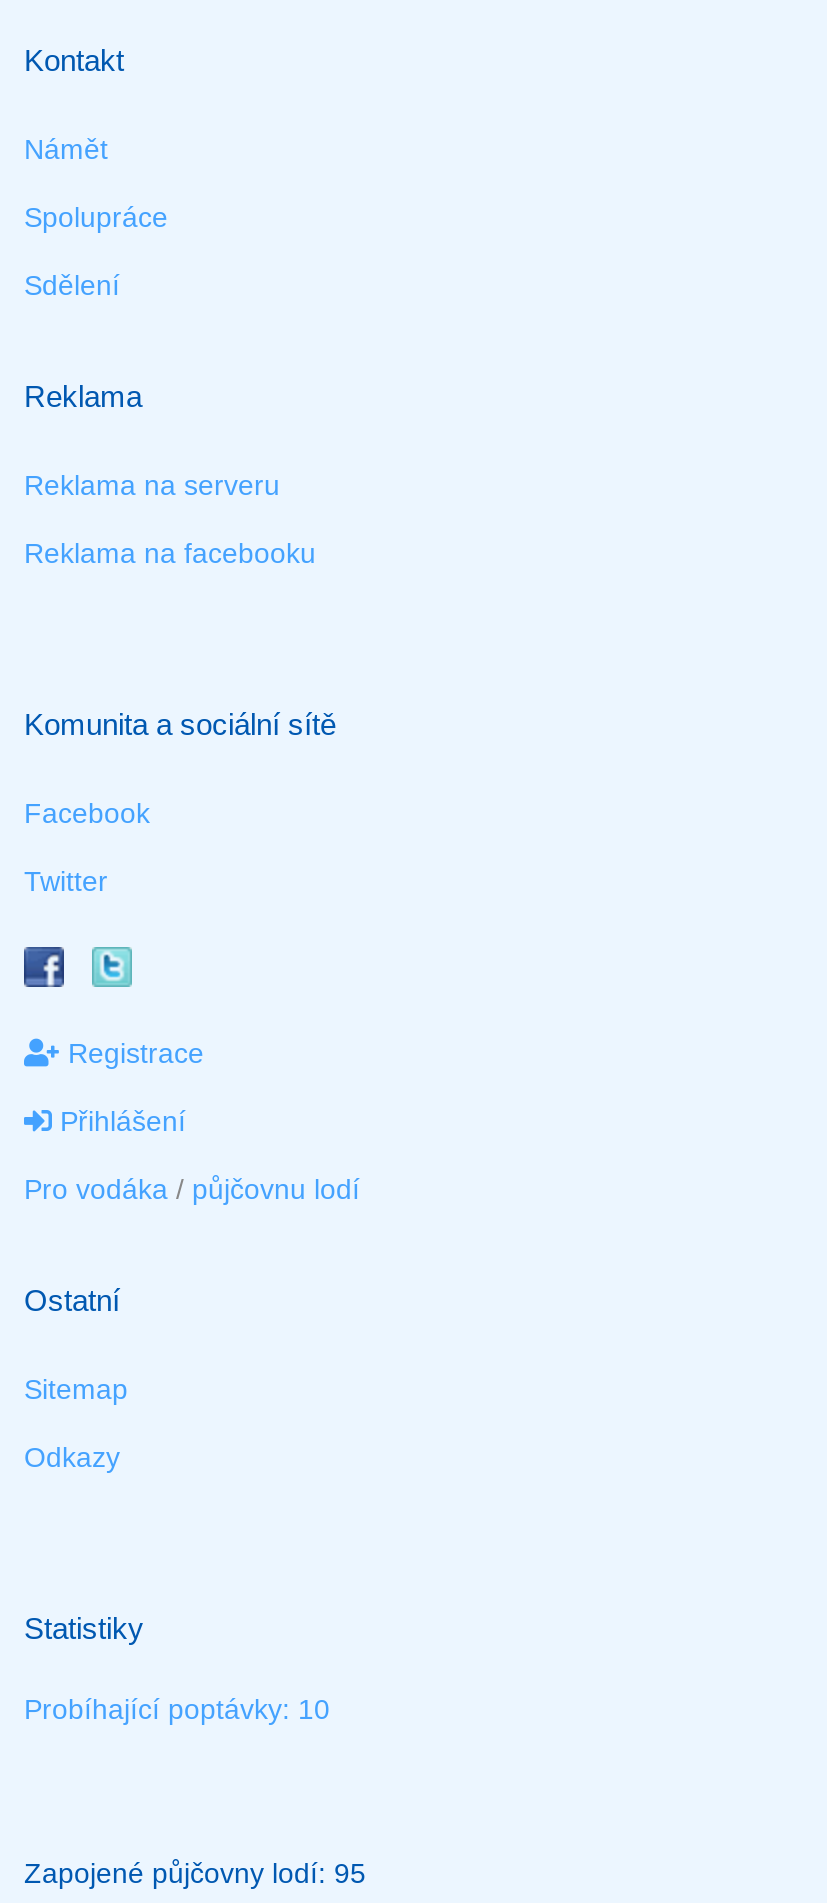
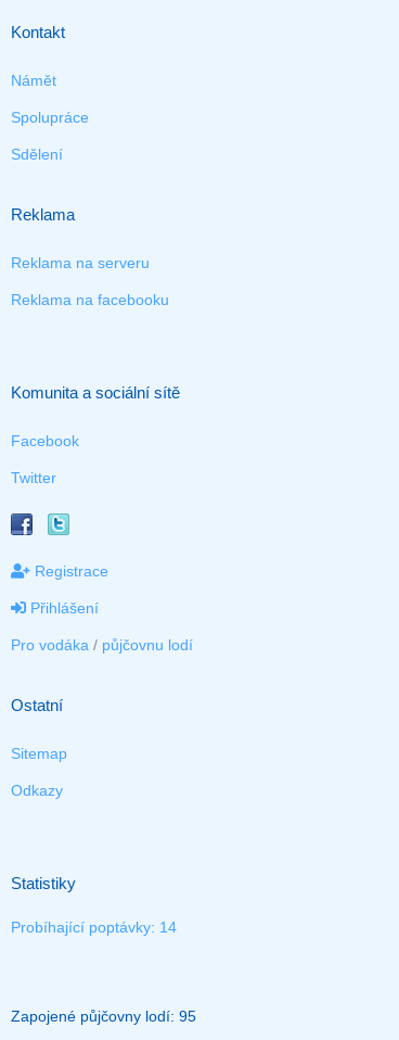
- Probíhající poptávky: 10
+ Probíhající poptávky: 14
